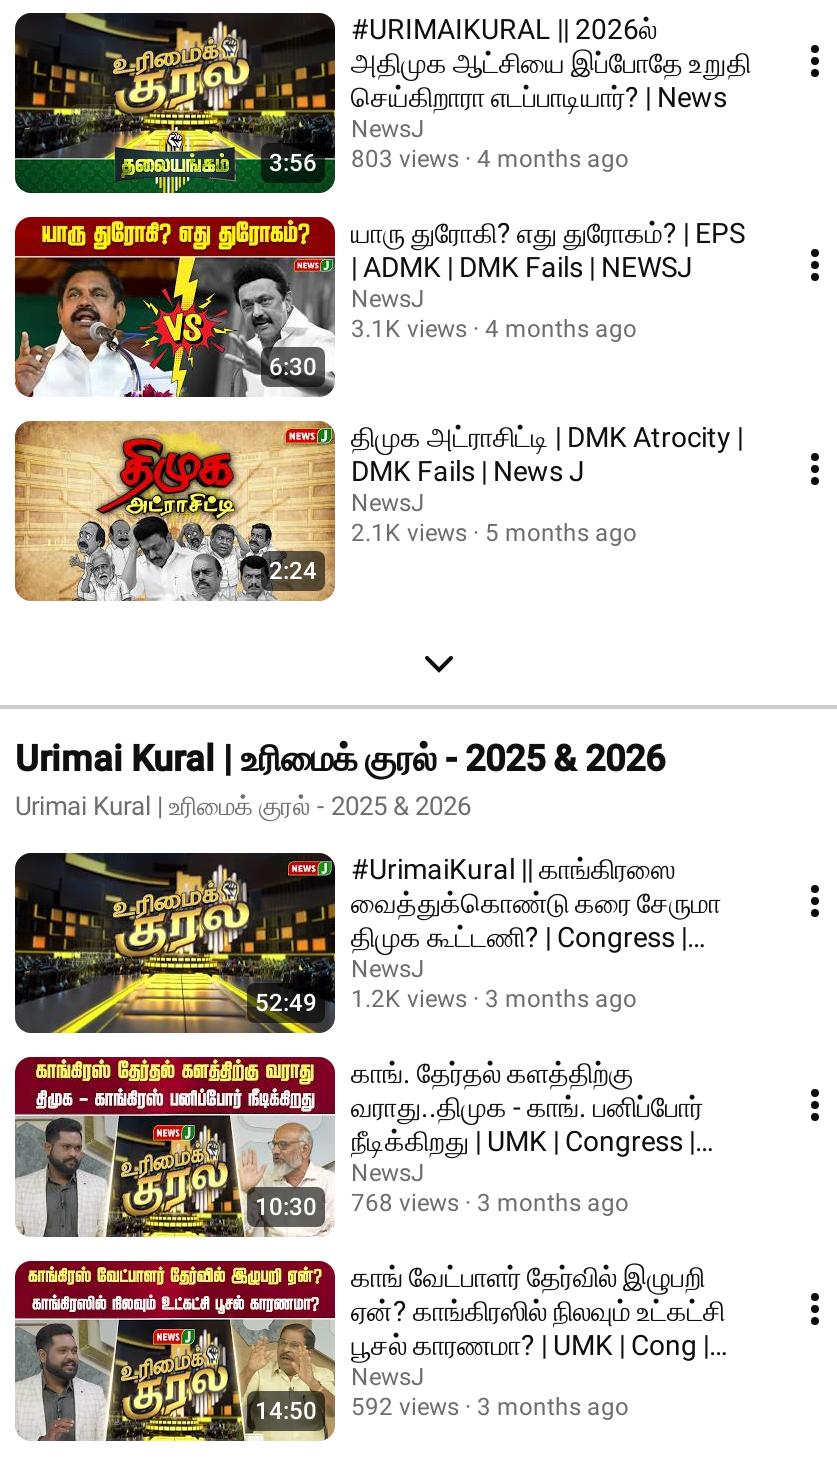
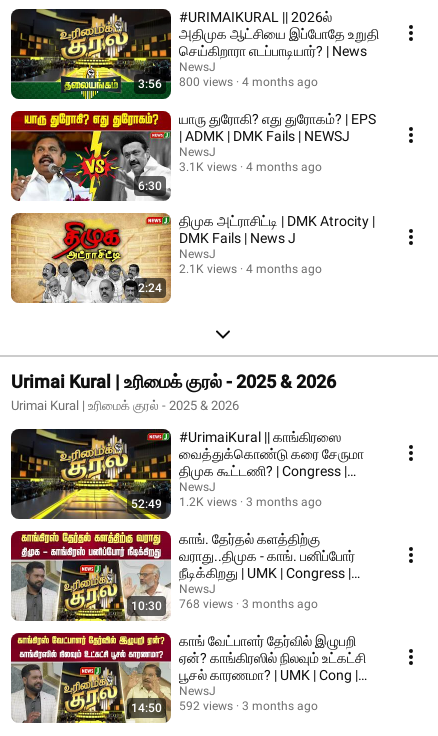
- 3:56 803 views 4 months ago
+ 3:56 800 views 4 months ago

- 2.1K views 5 months ago
+ 2.1K views 4 months ago
